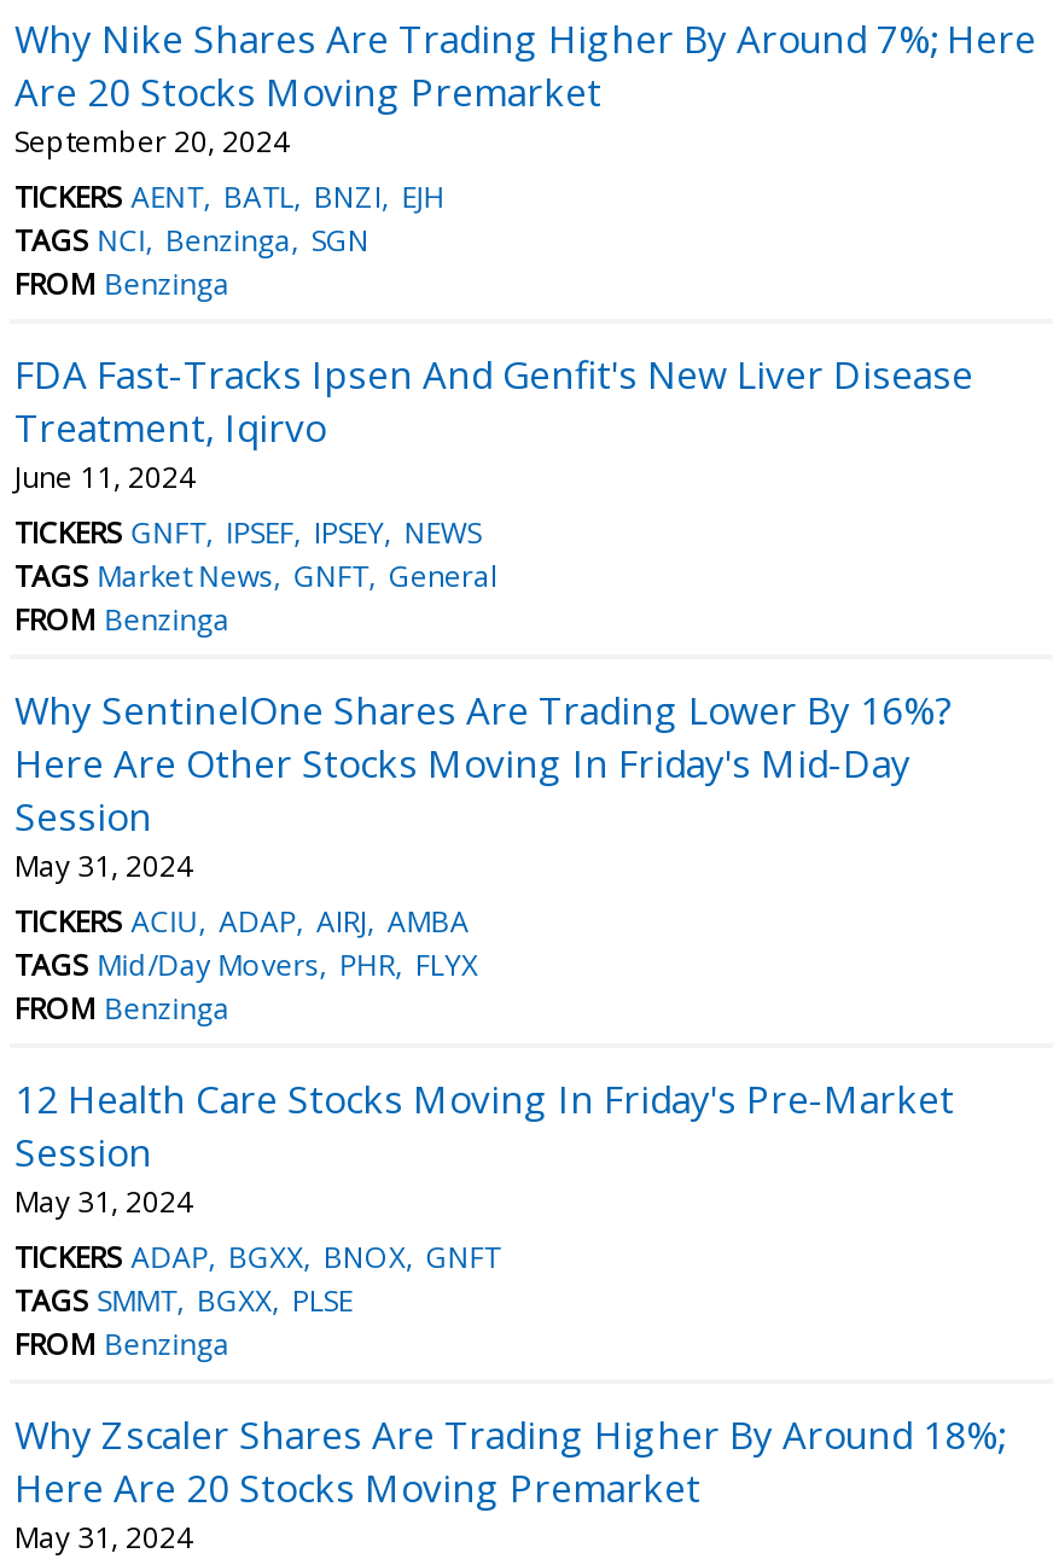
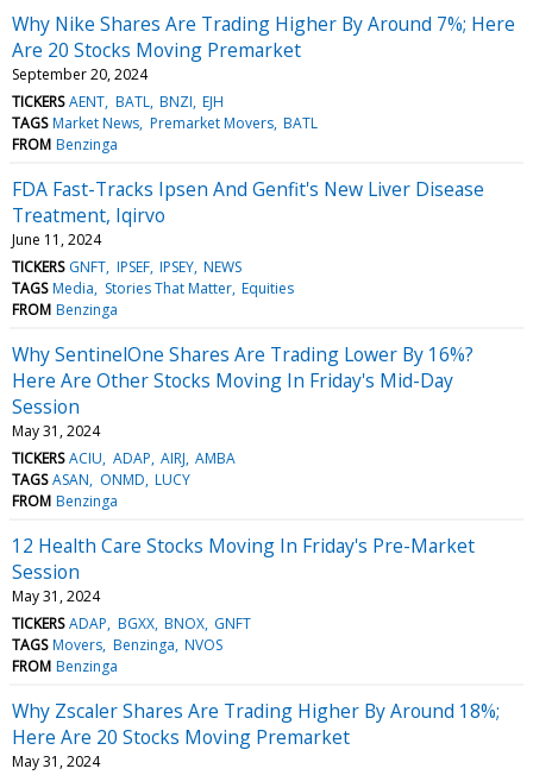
- TAGS NCI Benzinga SGN
+ TAGS Market News Premarket Movers BATL

- TAGS Market News GNFT General
+ TAGS Media Stories That Matter Equities

- TAGS Mid/Day Movers PHR FLYX
+ TAGS ASAN ONMD LUCY

- TAGS SMMT BGXX PLSE
+ TAGS Movers Benzinga NVOS
